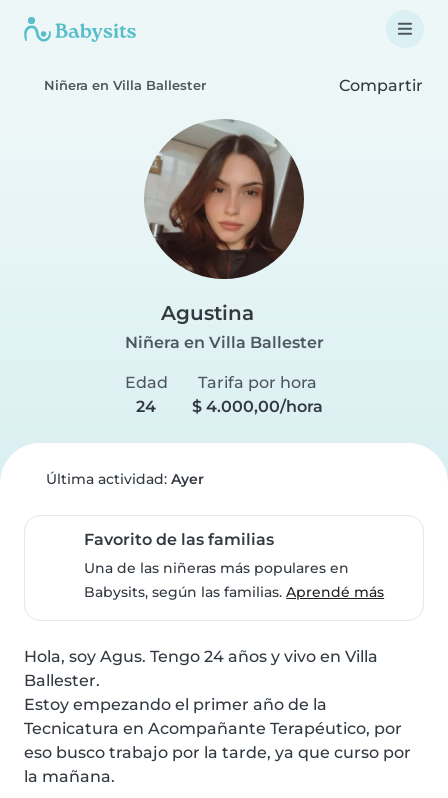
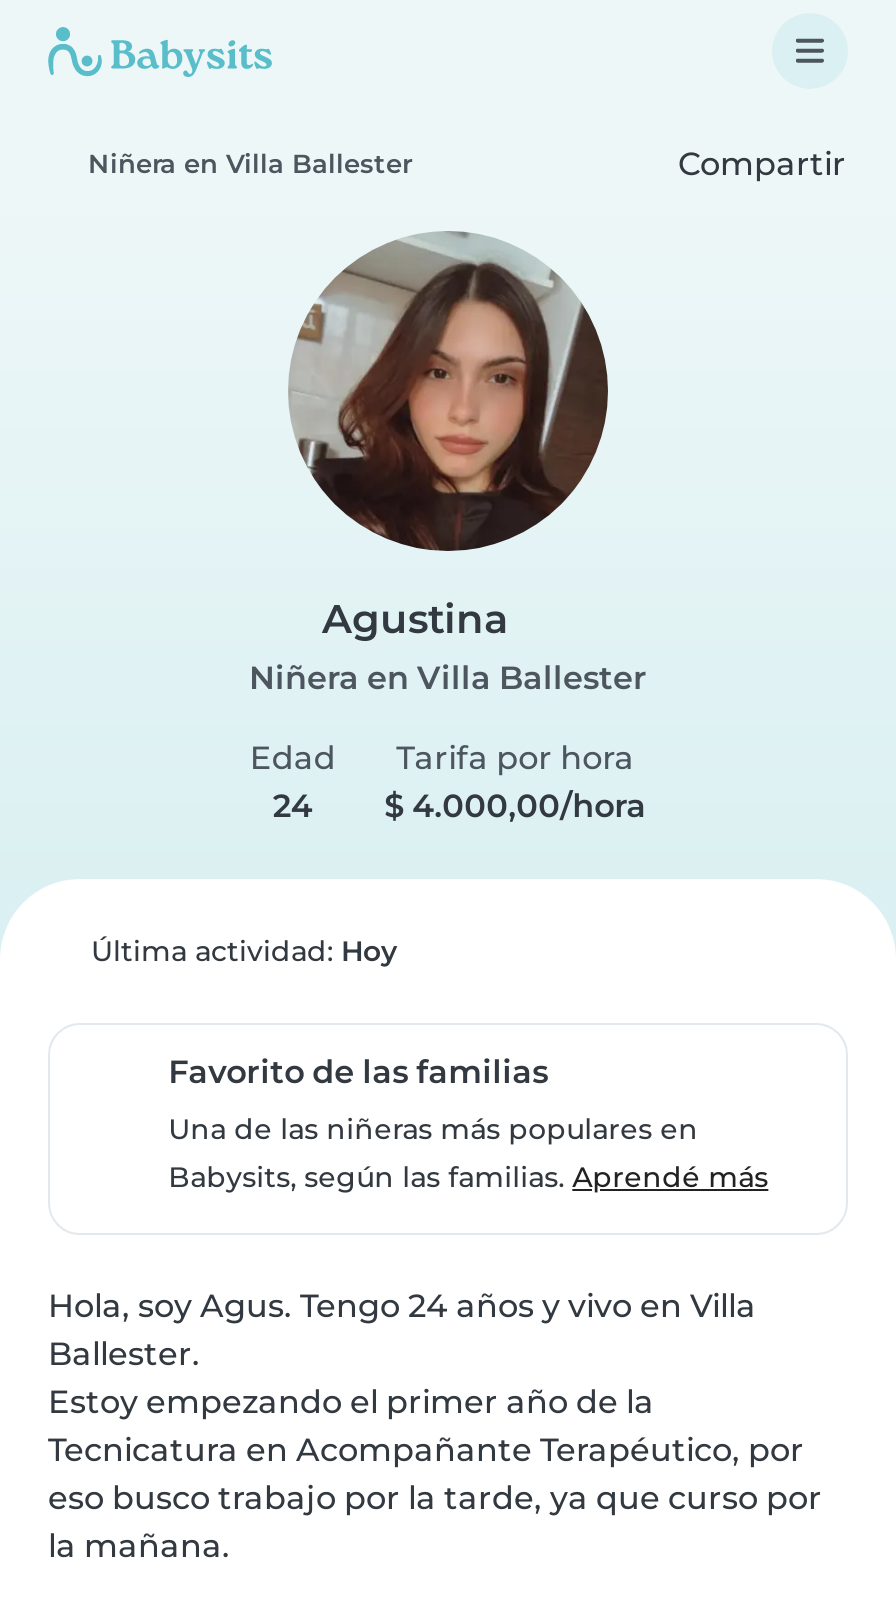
- Última actividad: Ayer
+ Última actividad: Hoy
